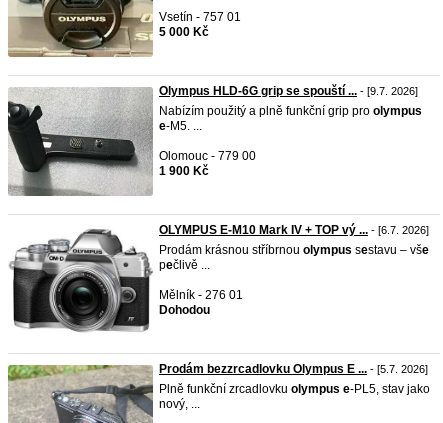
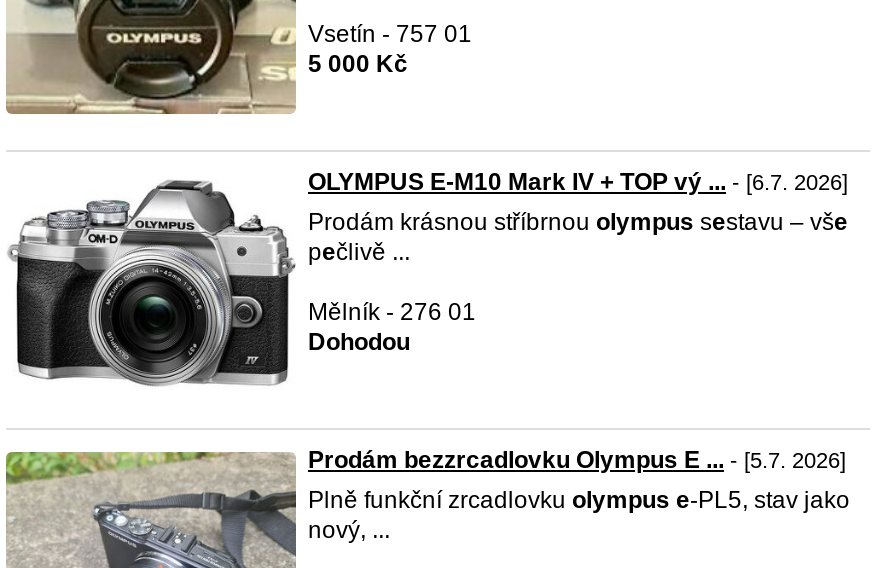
- [image]
- Olympus HLD-6G grip se spouští ... - [9.7. 2026]
- Nabízím použitý a plně funkční grip pro olympus
- e-M5. ...
- Olomouc - 779 00
- 1 900 Kč
